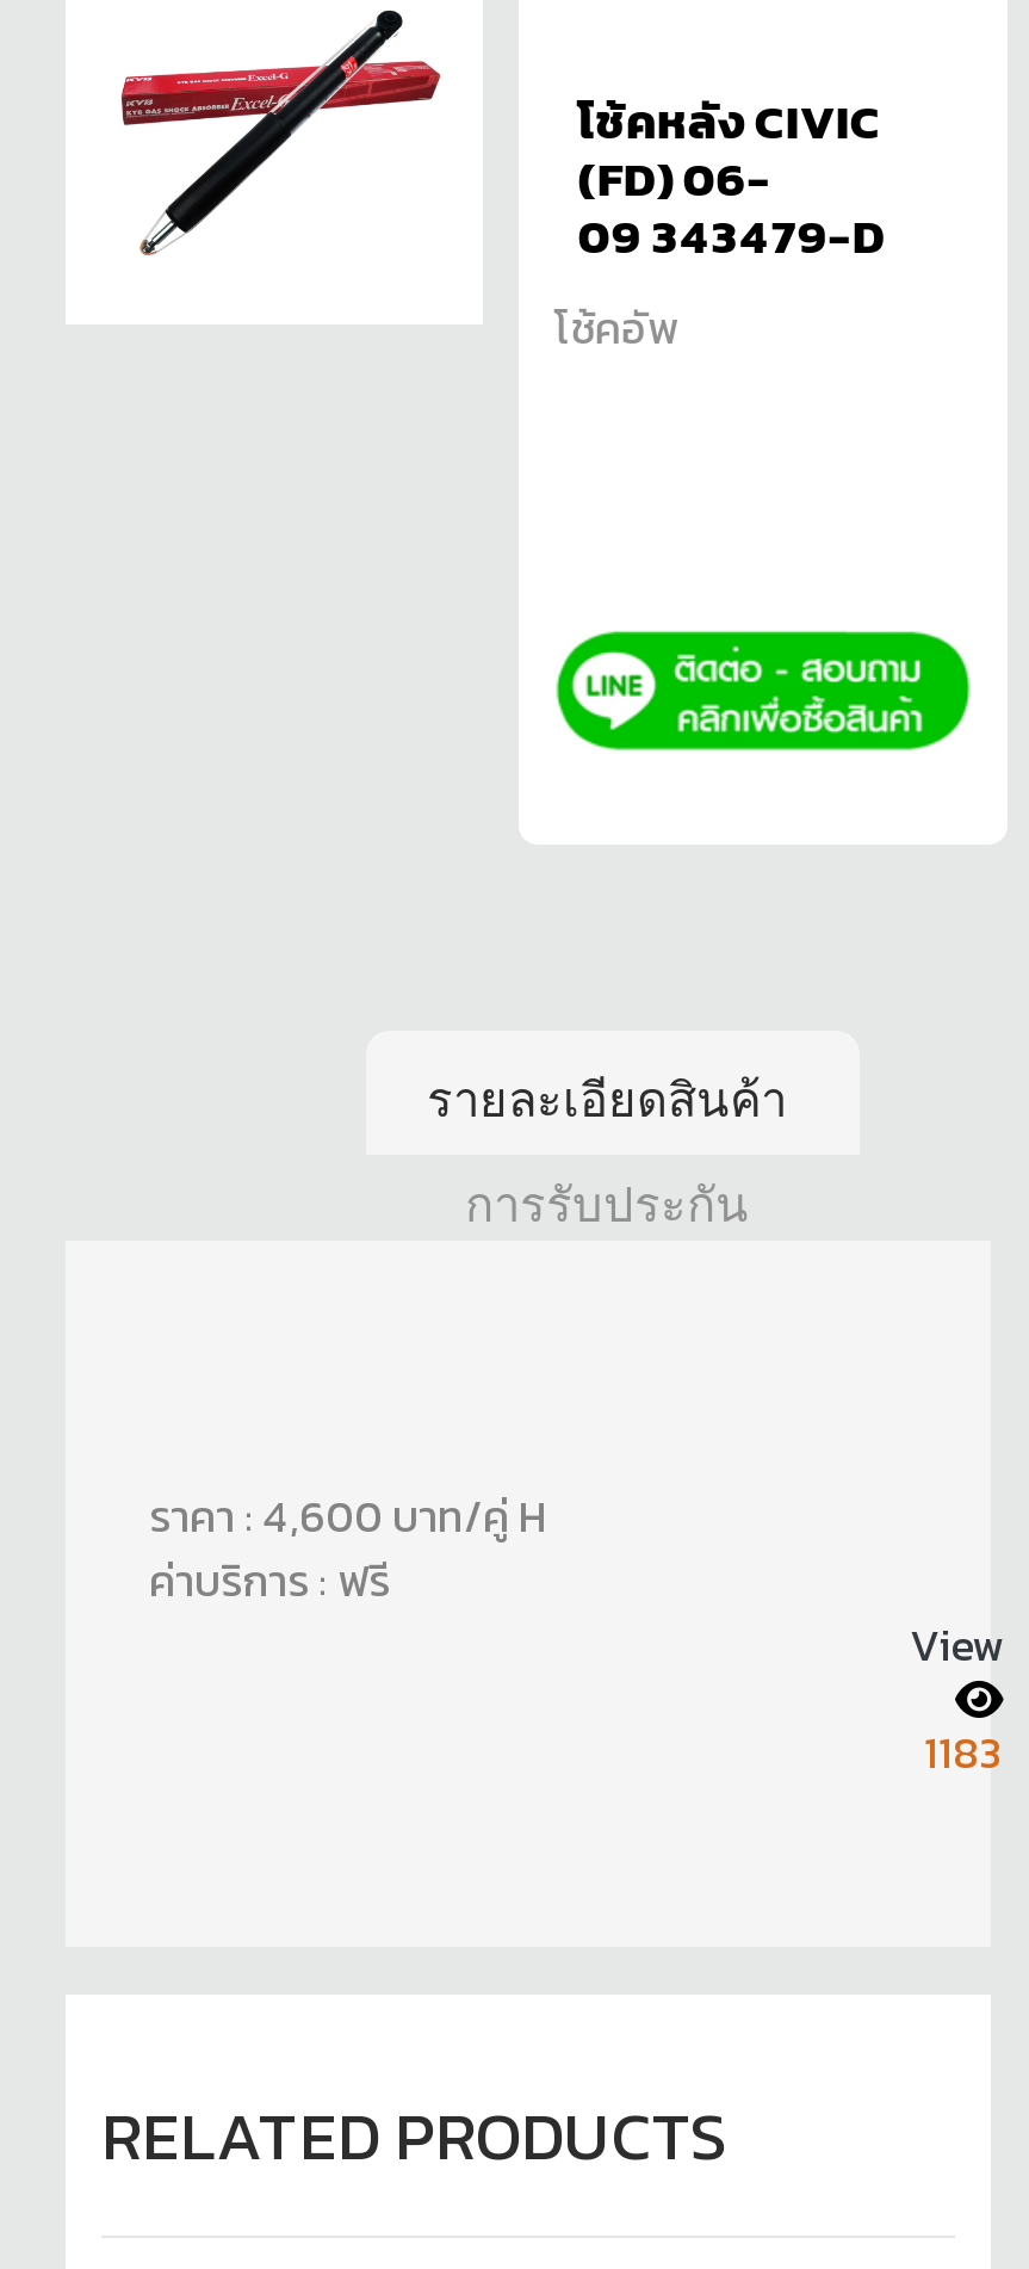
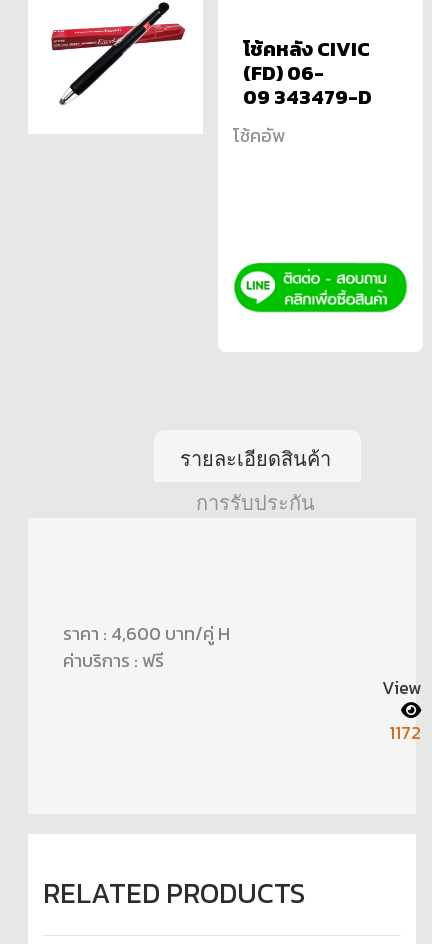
- 1183
+ 1172
